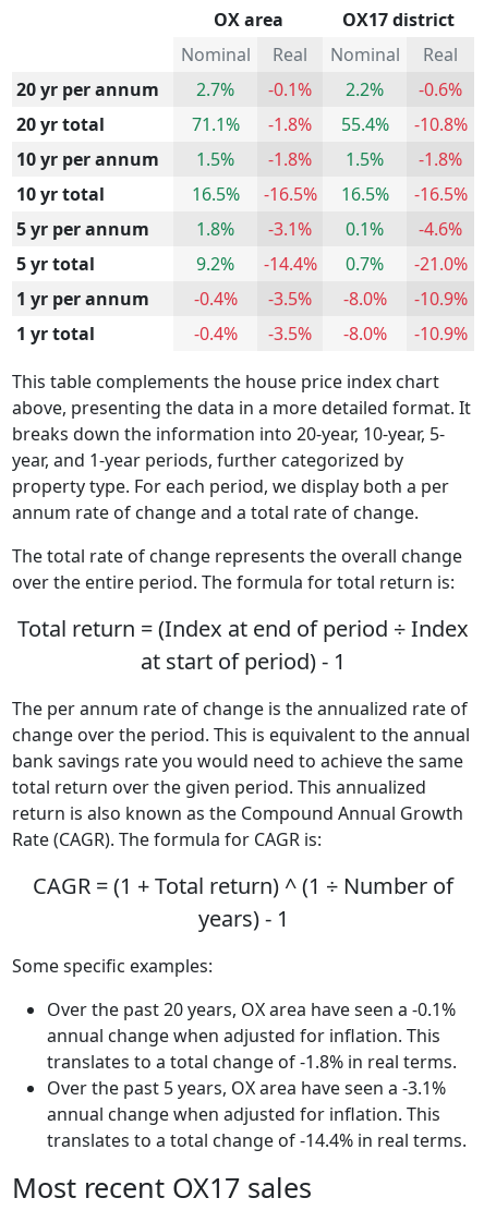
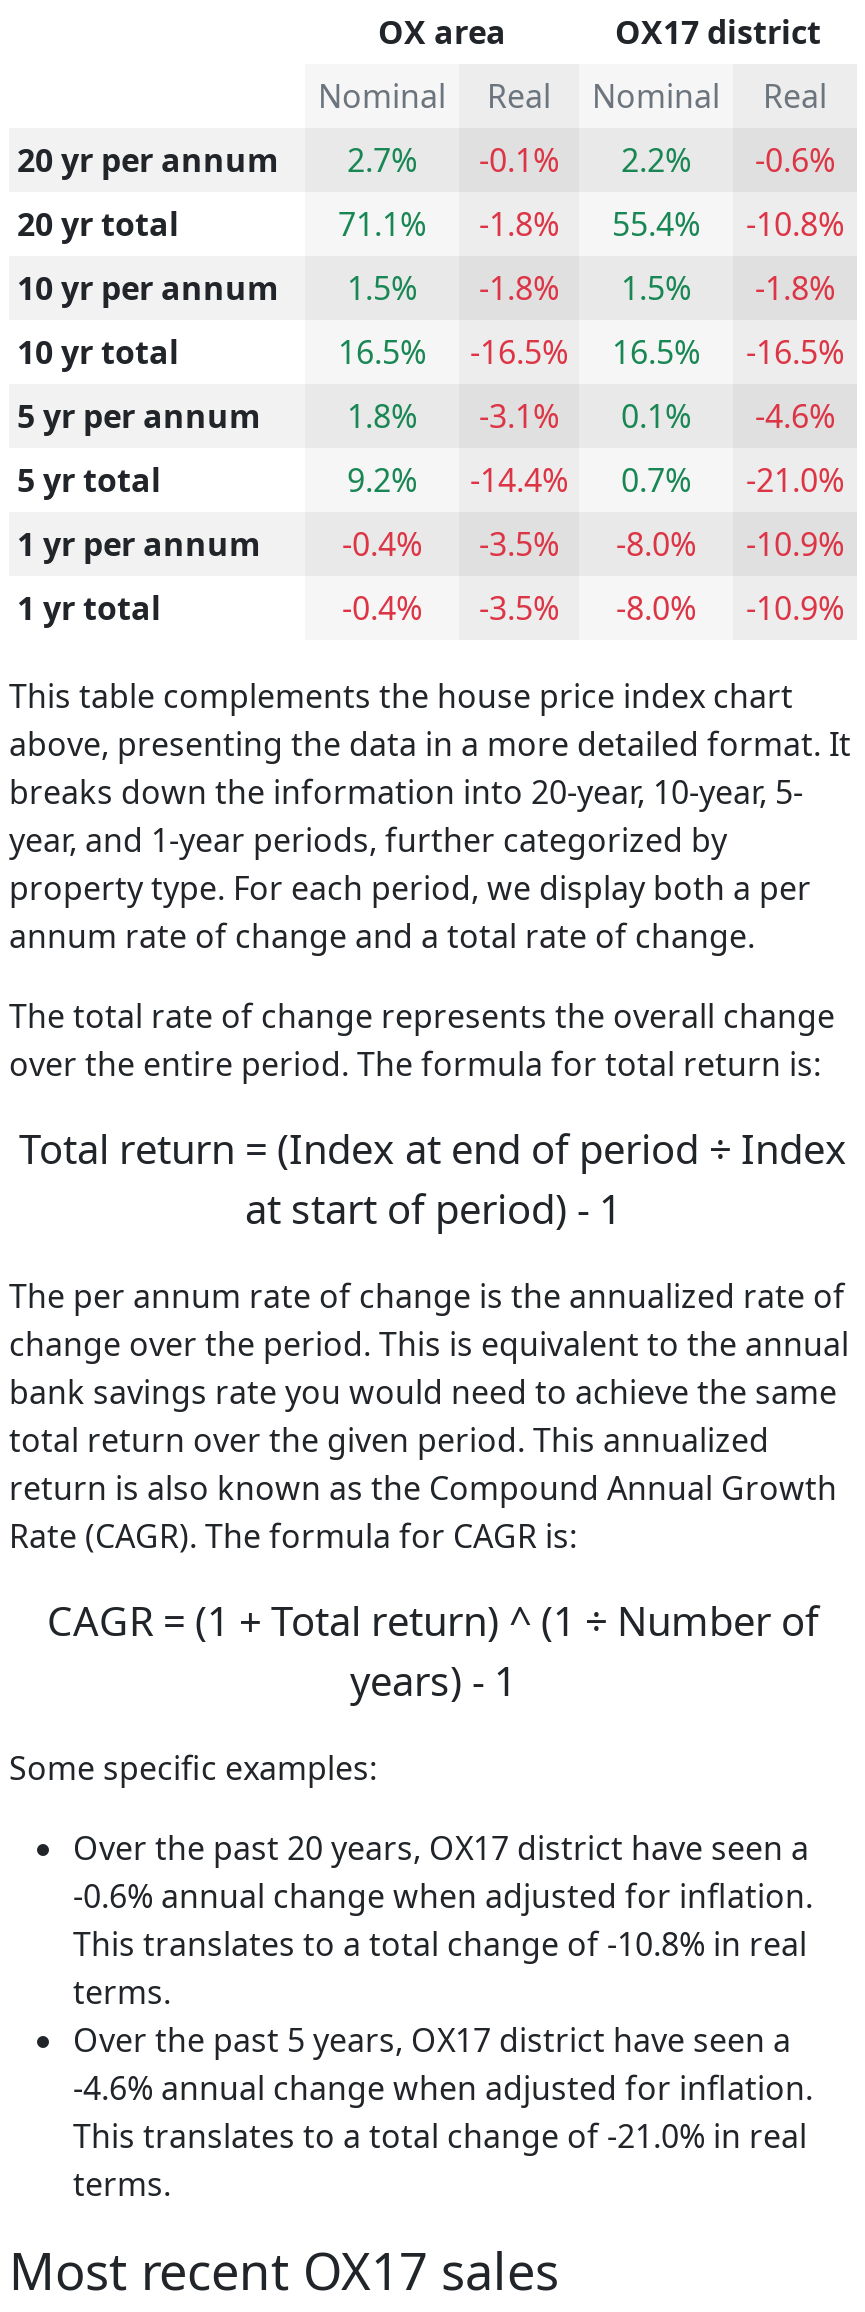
- Over the past 20 years, OX area have seen a -0.1%
- annual change when adjusted for inflation. This
- translates to a total change of -1.8% in real terms.
- Over the past 5 years, OX area have seen a -3.1%
- annual change when adjusted for inflation. This
- translates to a total change of -14.4% in real terms.
+ Over the past 20 years, OX17 district have seen a
+ -0.6% annual change when adjusted for inflation.
+ This translates to a total change of -10.8% in real
+ terms.
+ Over the past 5 years, OX17 district have seen a
+ -4.6% annual change when adjusted for inflation.
+ This translates to a total change of -21.0% in real
+ terms.
